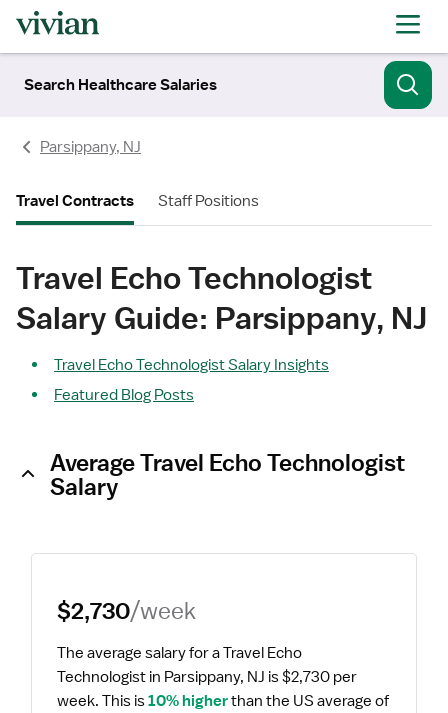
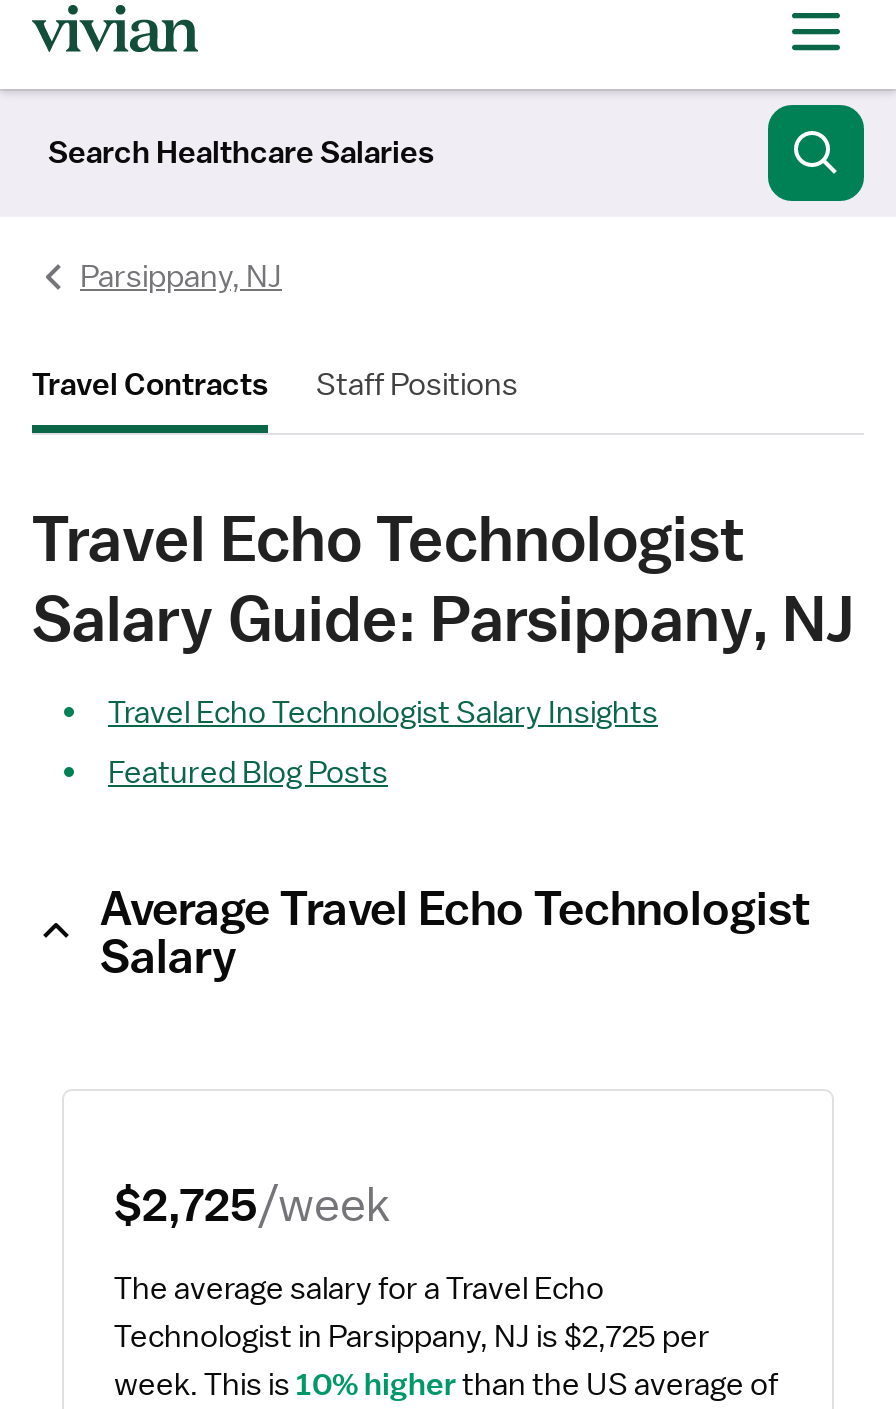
- $2,730/week
+ $2,725/week

- Technologist in Parsippany, NJ is $2,730 per
+ Technologist in Parsippany, NJ is $2,725 per
